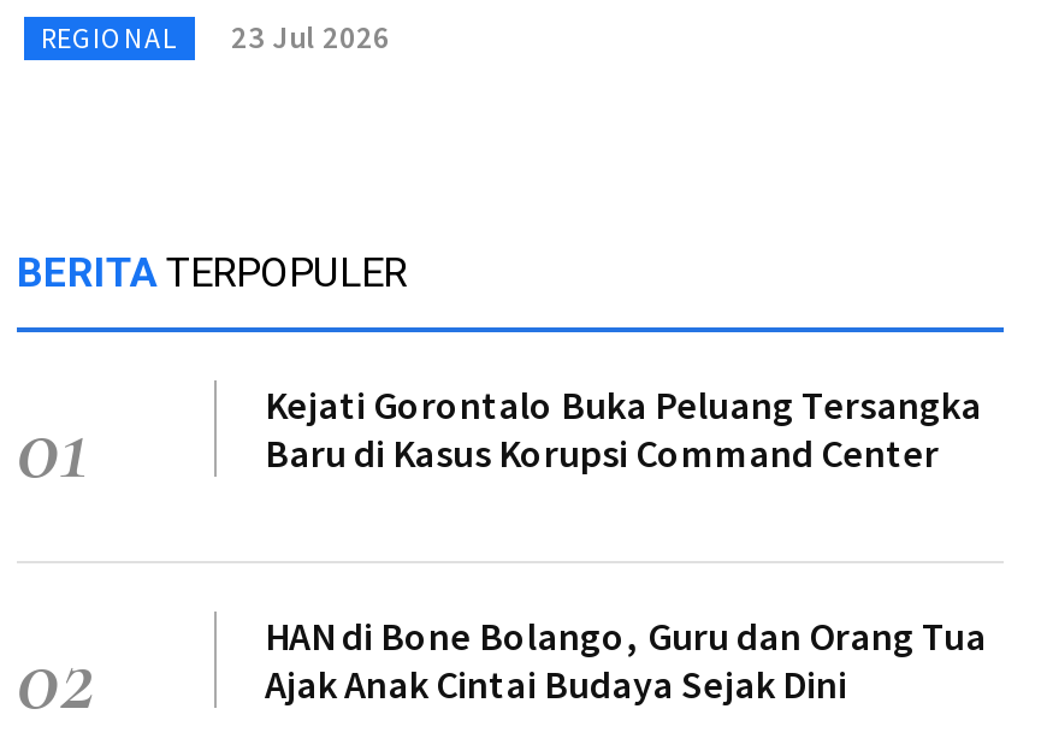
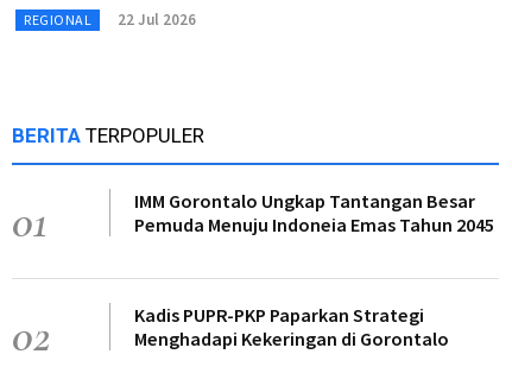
- REGIONAL 23 Jul 2026
+ REGIONAL 22 Jul 2026

- Kejati Gorontalo Buka Peluang Tersangka
- Baru di Kasus Korupsi Command Center
+ IMM Gorontalo Ungkap Tantangan Besar
+ Pemuda Menuju Indoneia Emas Tahun 2045

- HAN di Bone Bolango, Guru dan Orang Tua
- Ajak Anak Cintai Budaya Sejak Dini
+ Kadis PUPR-PKP Paparkan Strategi
+ Menghadapi Kekeringan di Gorontalo
